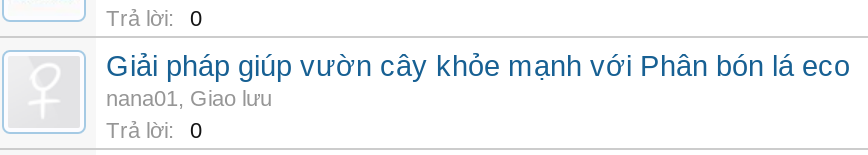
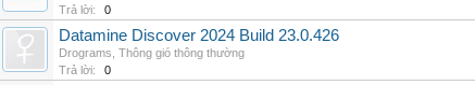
- Giải pháp giúp vườn cây khỏe mạnh với Phân bón lá eco
- nana01, Giao lưu
+ Datamine Discover 2024 Build 23.0.426
+ Drograms, Thông gió thông thường
